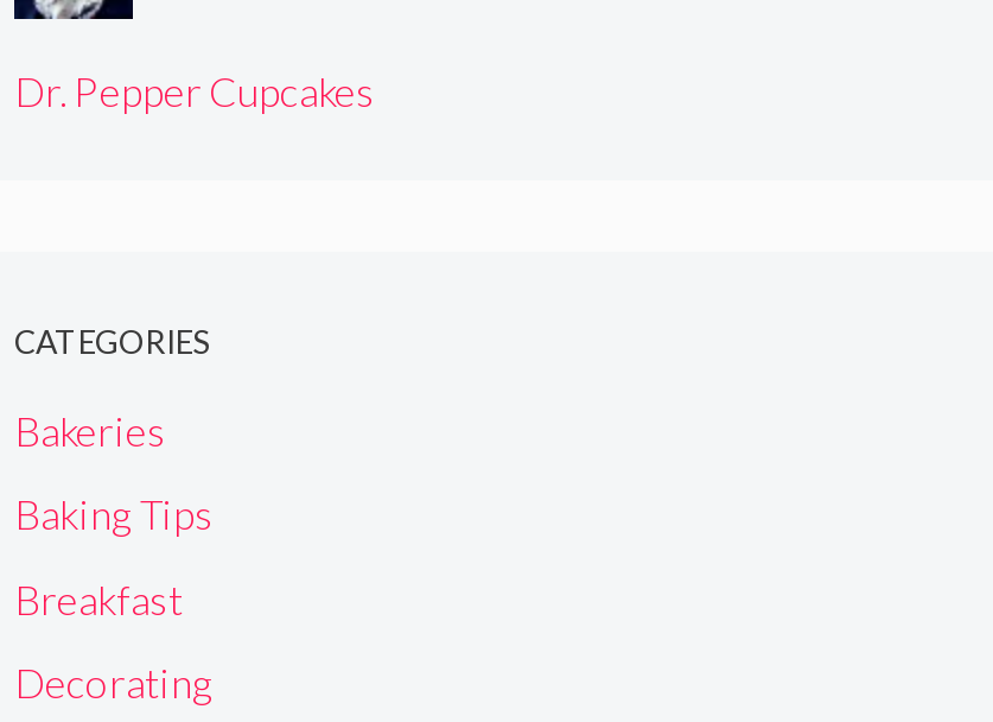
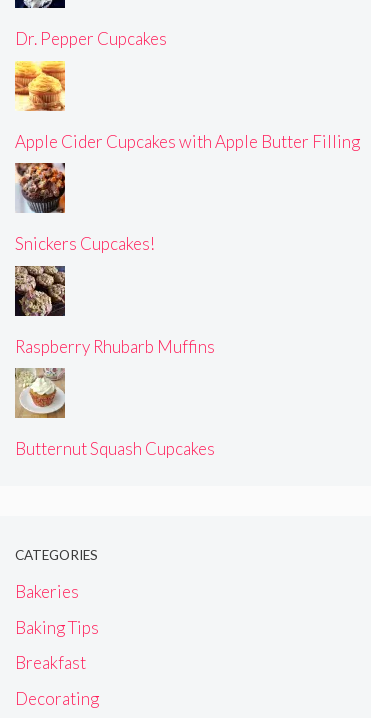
+ [image]
+ Apple Cider Cupcakes with Apple Butter Filling

+ [image]
+ Snickers Cupcakes!

+ [image]
+ Raspberry Rhubarb Muffins

+ [image]
+ Butternut Squash Cupcakes
